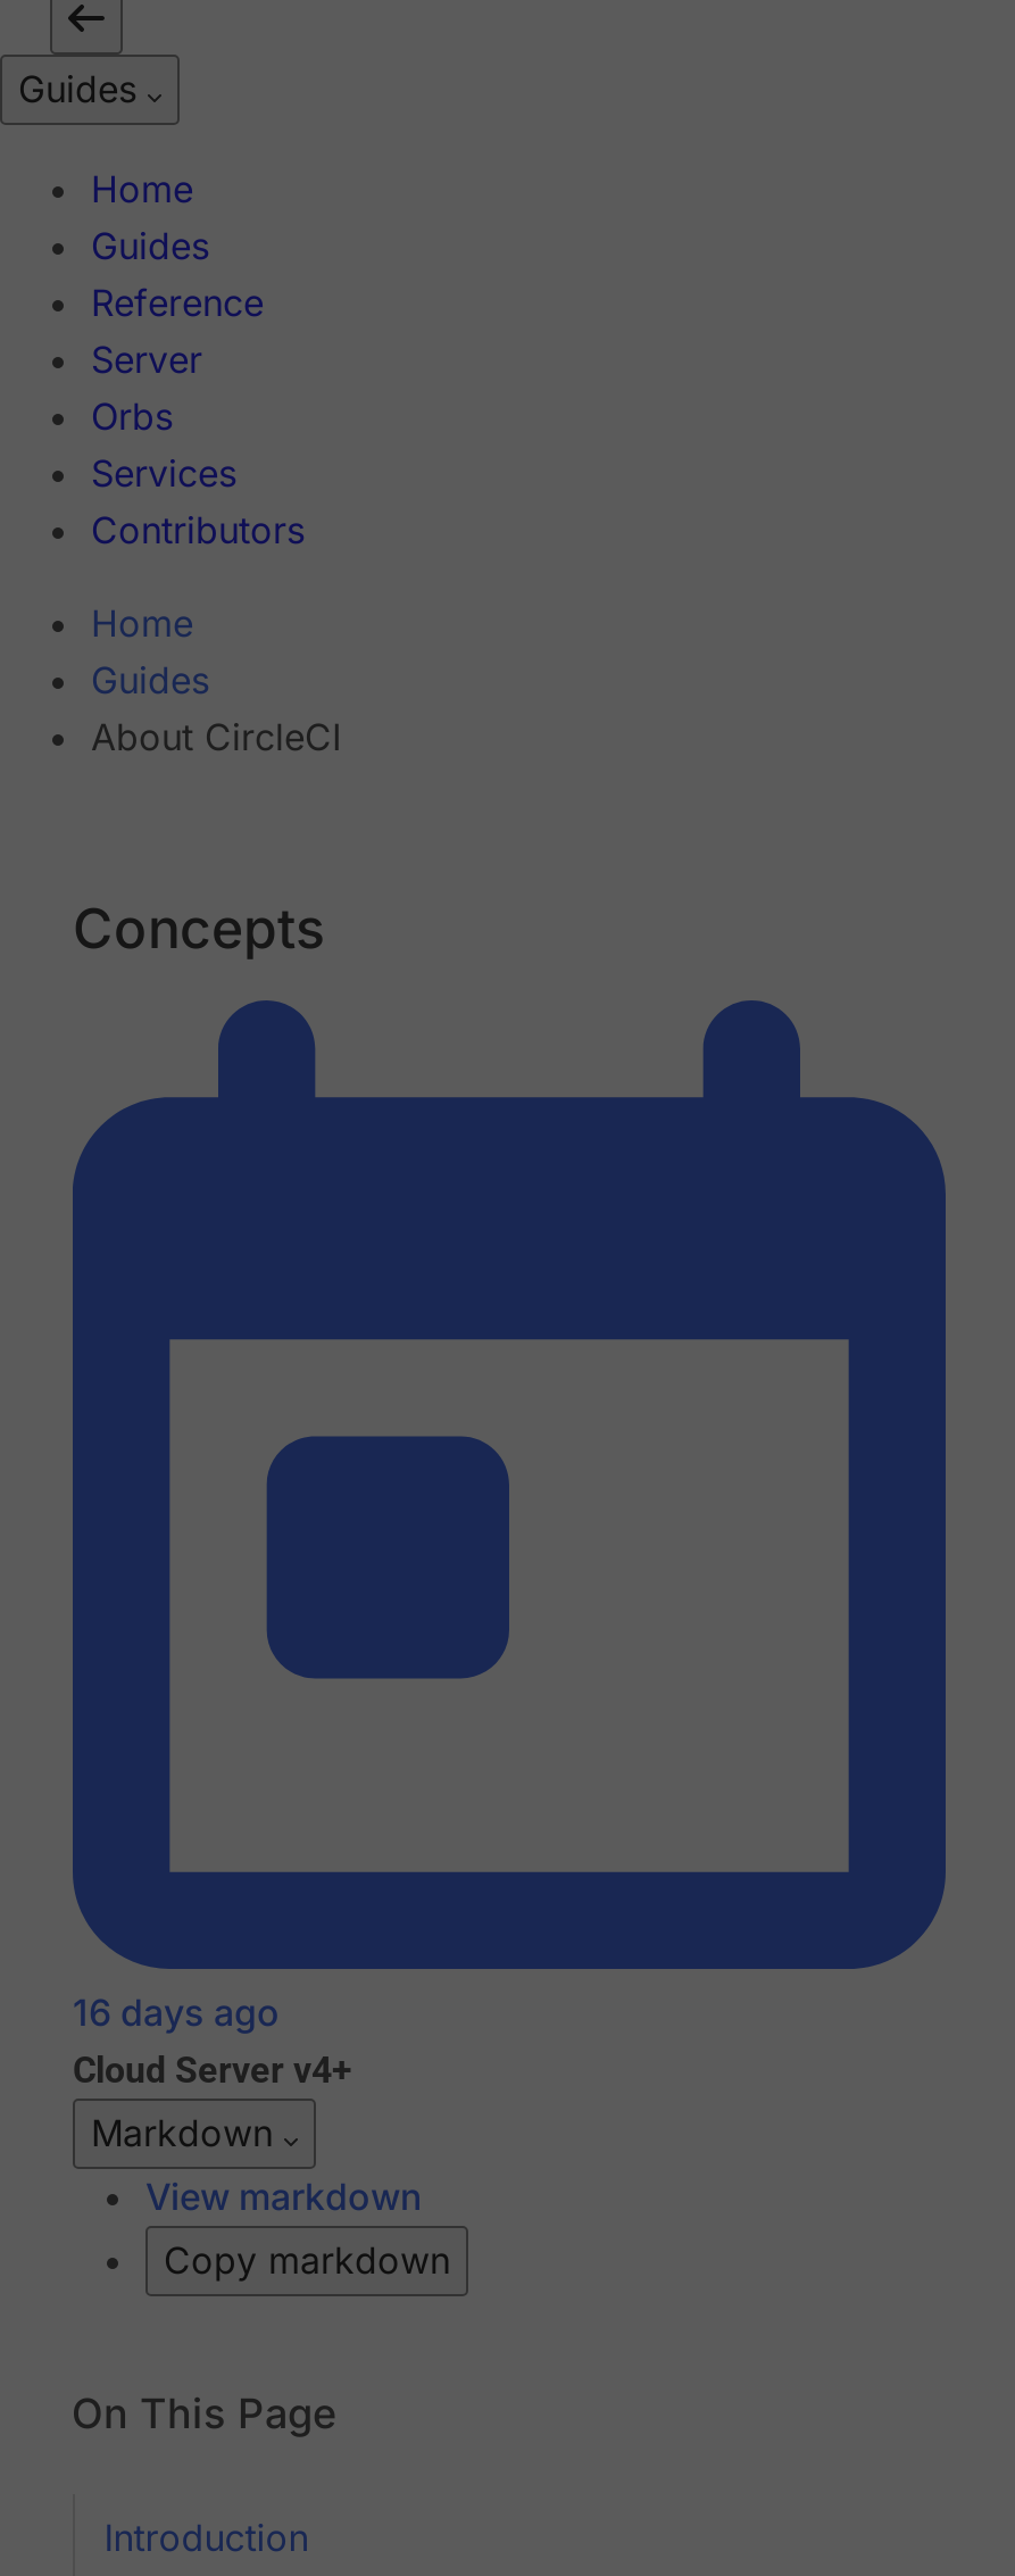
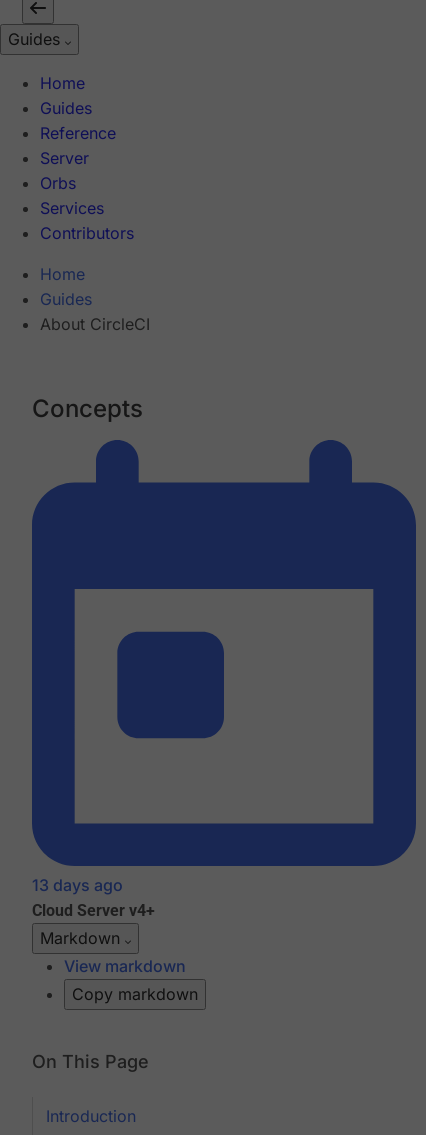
- 16 days ago
+ 13 days ago
